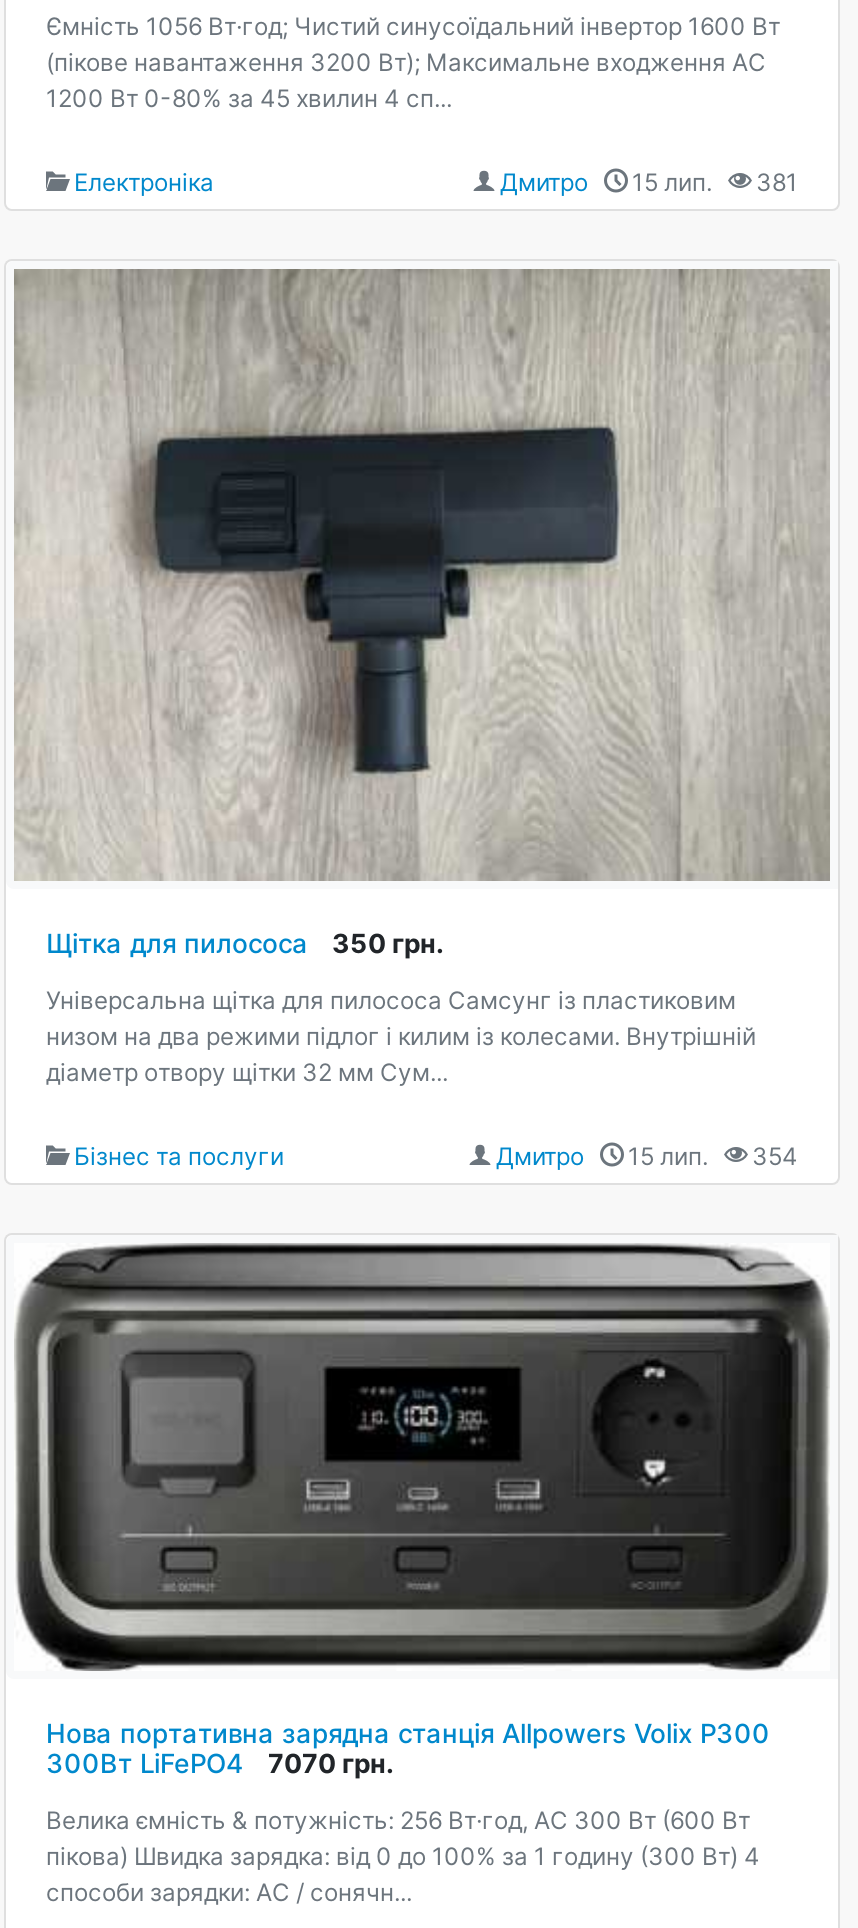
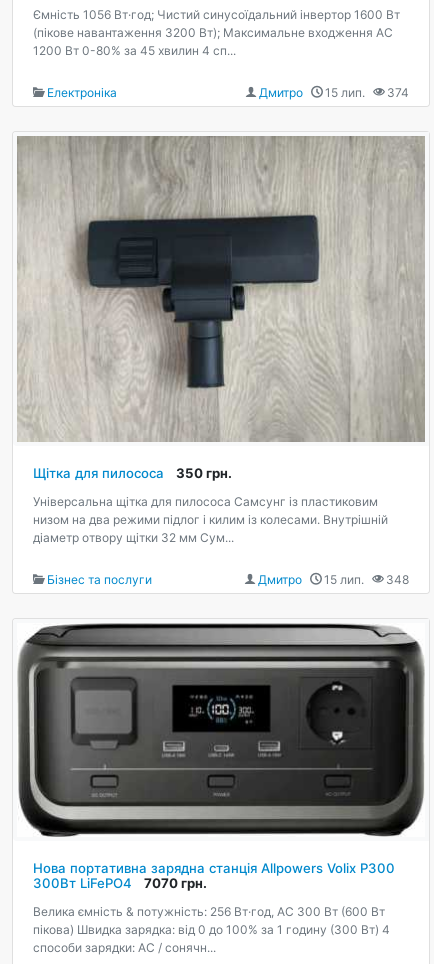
- Дмитро 15 лип. 381
+ Дмитро 15 лип. 374

- Дмитро 15 лип. 354
+ Дмитро 15 лип. 348
